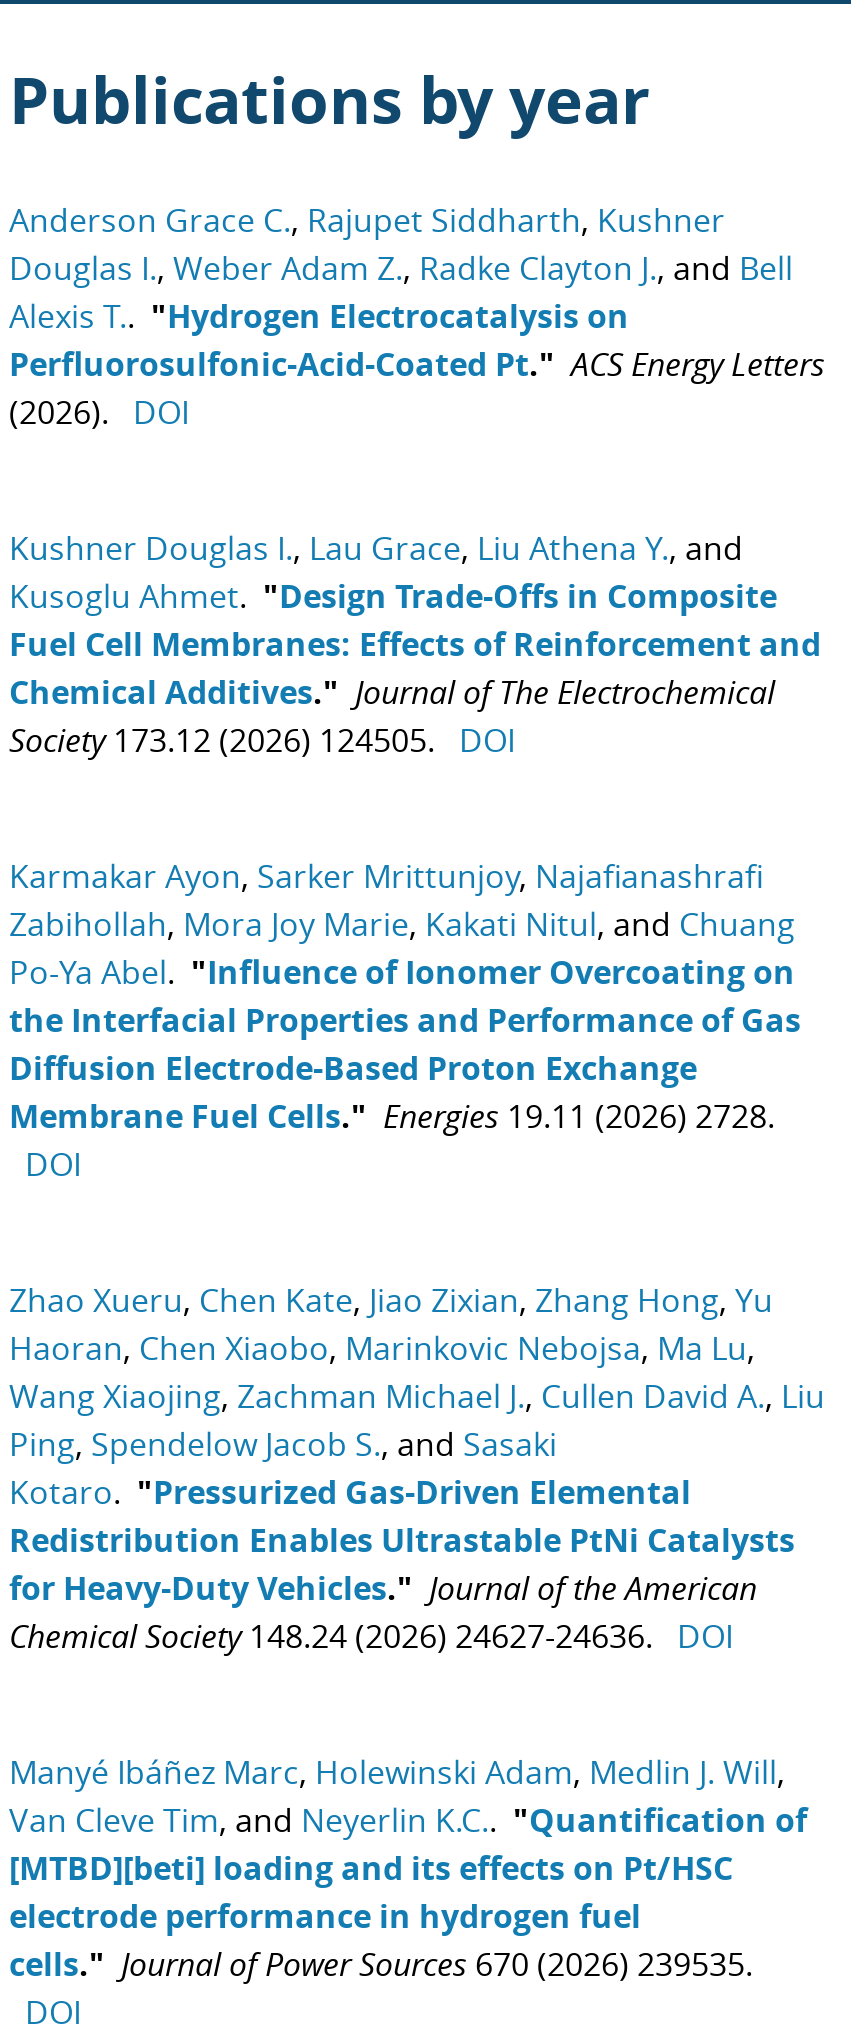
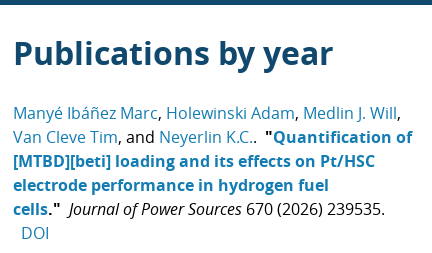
- Anderson Grace C., Rajupet Siddharth, Kushner
- Douglas I., Weber Adam Z., Radke Clayton J., and Bell
- Alexis T.. "Hydrogen Electrocatalysis on
- Perfluorosulfonic-Acid-Coated Pt." ACS Energy Letters
- (2026). DOI
- Kushner Douglas I., Lau Grace, Liu Athena Y., and
- Kusoglu Ahmet. "Design Trade-Offs in Composite
- Fuel Cell Membranes: Effects of Reinforcement and
- Chemical Additives." Journal of The Electrochemical
- Society 173.12 (2026) 124505. DOI
- Karmakar Ayon, Sarker Mrittunjoy, Najafianashrafi
- Zabihollah, Mora Joy Marie, Kakati Nitul, and Chuang
- Po-Ya Abel. "Influence of Ionomer Overcoating on
- the Interfacial Properties and Performance of Gas
- Diffusion Electrode-Based Proton Exchange
- Membrane Fuel Cells." Energies 19.11 (2026) 2728.
- DOI
- Zhao Xueru, Chen Kate, Jiao Zixian, Zhang Hong, Yu
- Haoran, Chen Xiaobo, Marinkovic Nebojsa, Ma Lu,
- Wang Xiaojing, Zachman Michael J., Cullen David A., Liu
- Ping, Spendelow Jacob S., and Sasaki
- Kotaro. "Pressurized Gas-Driven Elemental
- Redistribution Enables Ultrastable PtNi Catalysts
- for Heavy-Duty Vehicles." Journal of the American
- Chemical Society 148.24 (2026) 24627-24636. DOI
